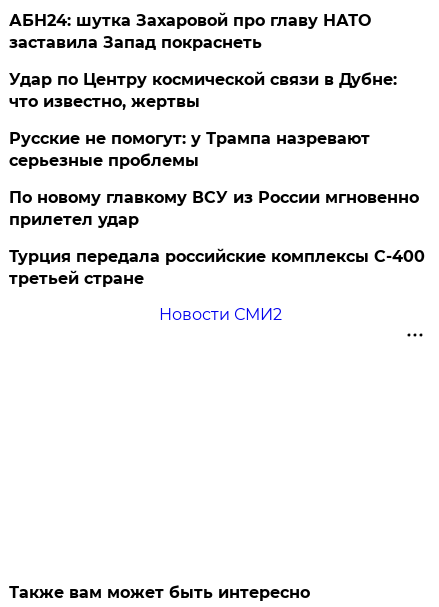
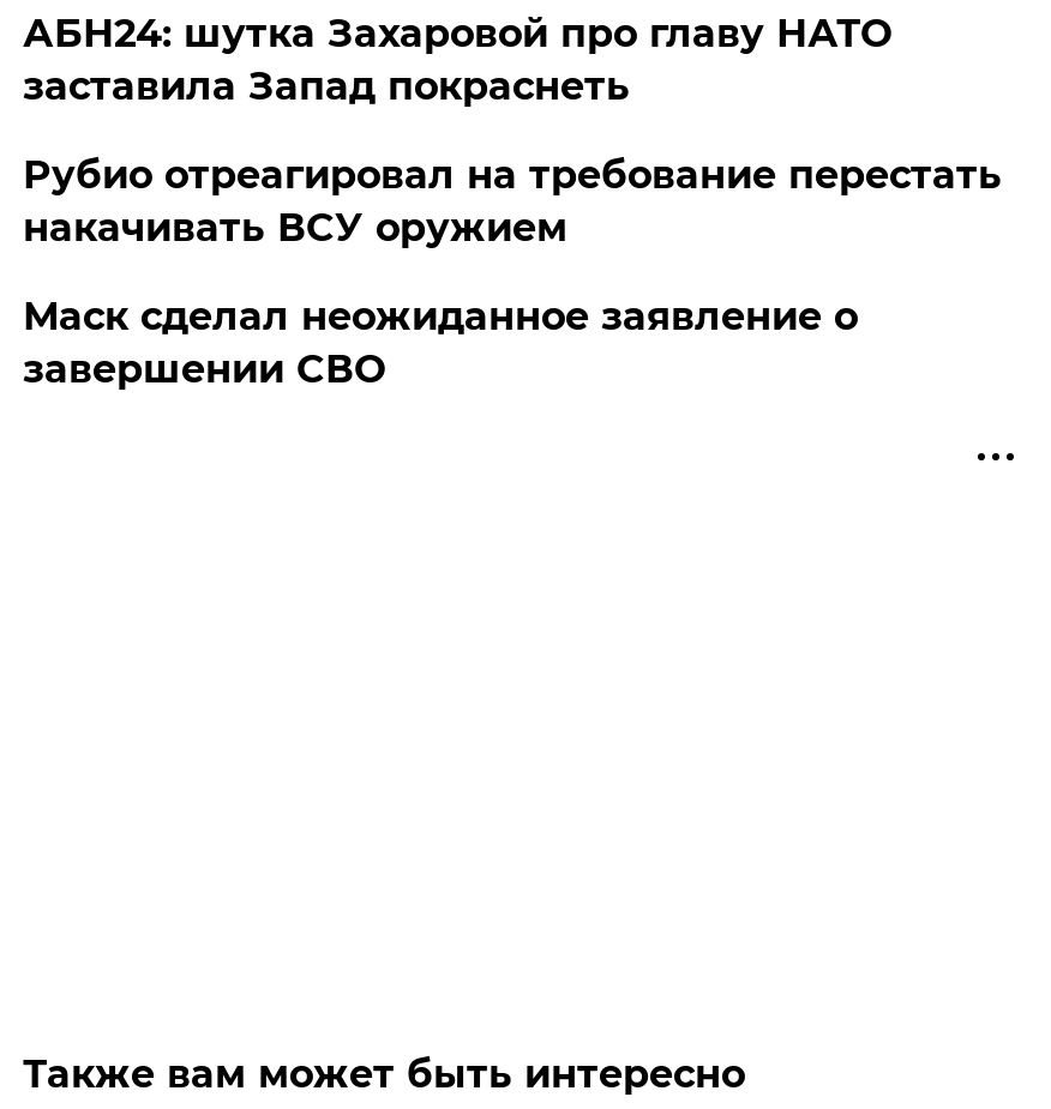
- Удар по Центру космической связи в Дубне:
- что известно, жертвы
- Русские не помогут: у Трампа назревают
- серьезные проблемы
- По новому главкому ВСУ из России мгновенно
- прилетел удар
- Турция передала российские комплексы С-400
- третьей стране
- Новости СМИ2
+ Рубио отреагировал на требование перестать
+ накачивать ВСУ оружием
+ Маск сделал неожиданное заявление о
+ завершении СВО
